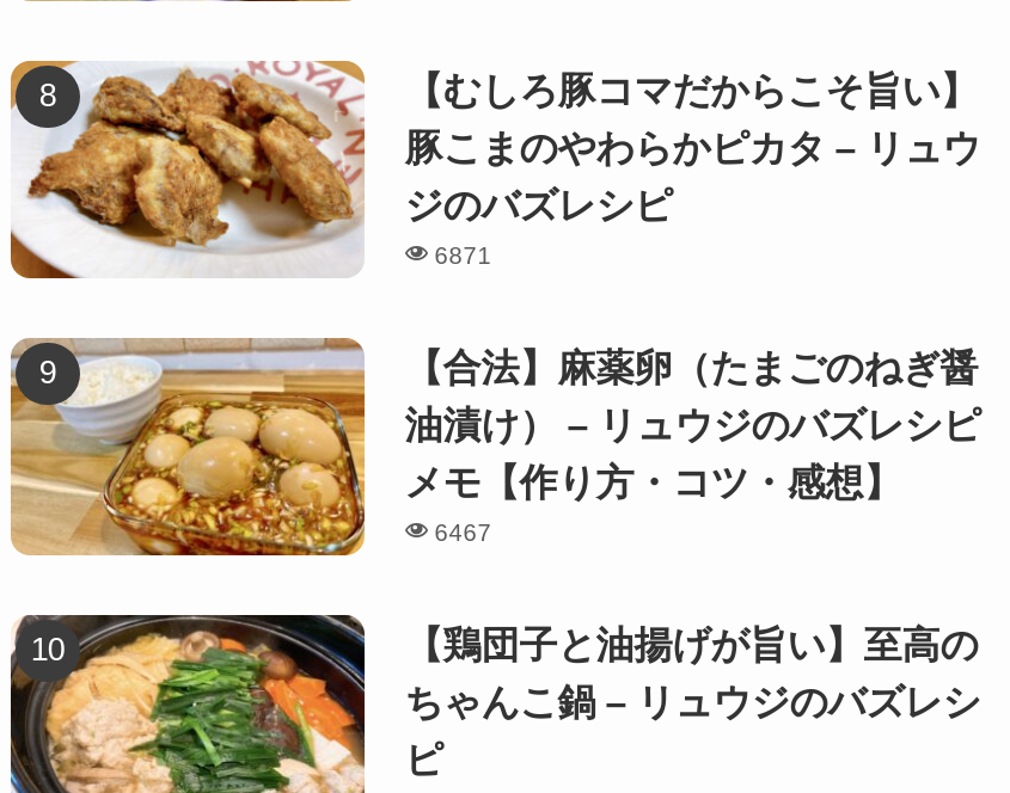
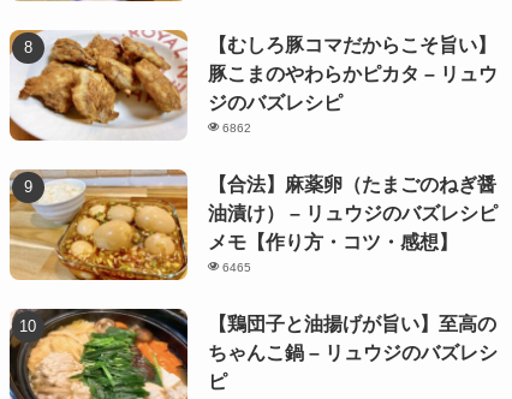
- 6871
+ 6862

- 6467
+ 6465
